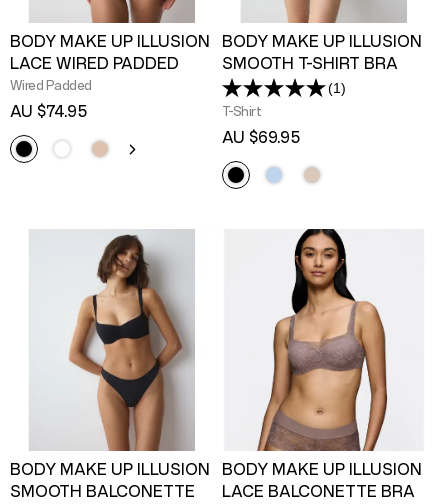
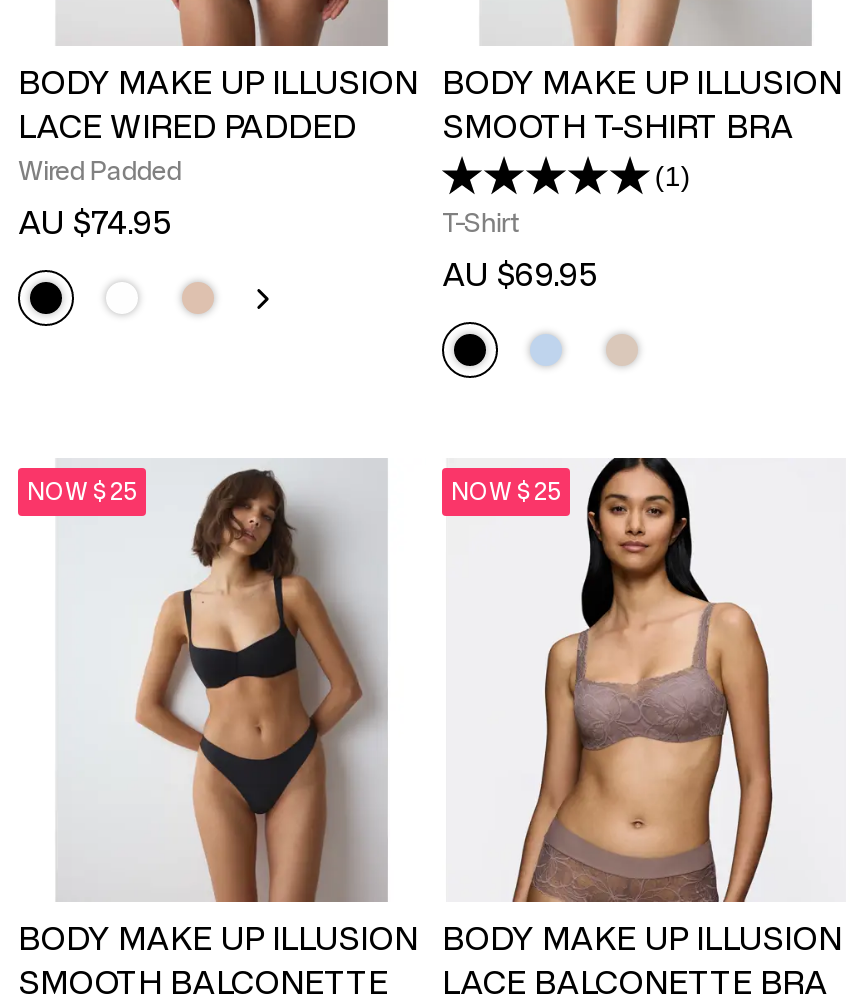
+ NOW $25

+ NOW $25
